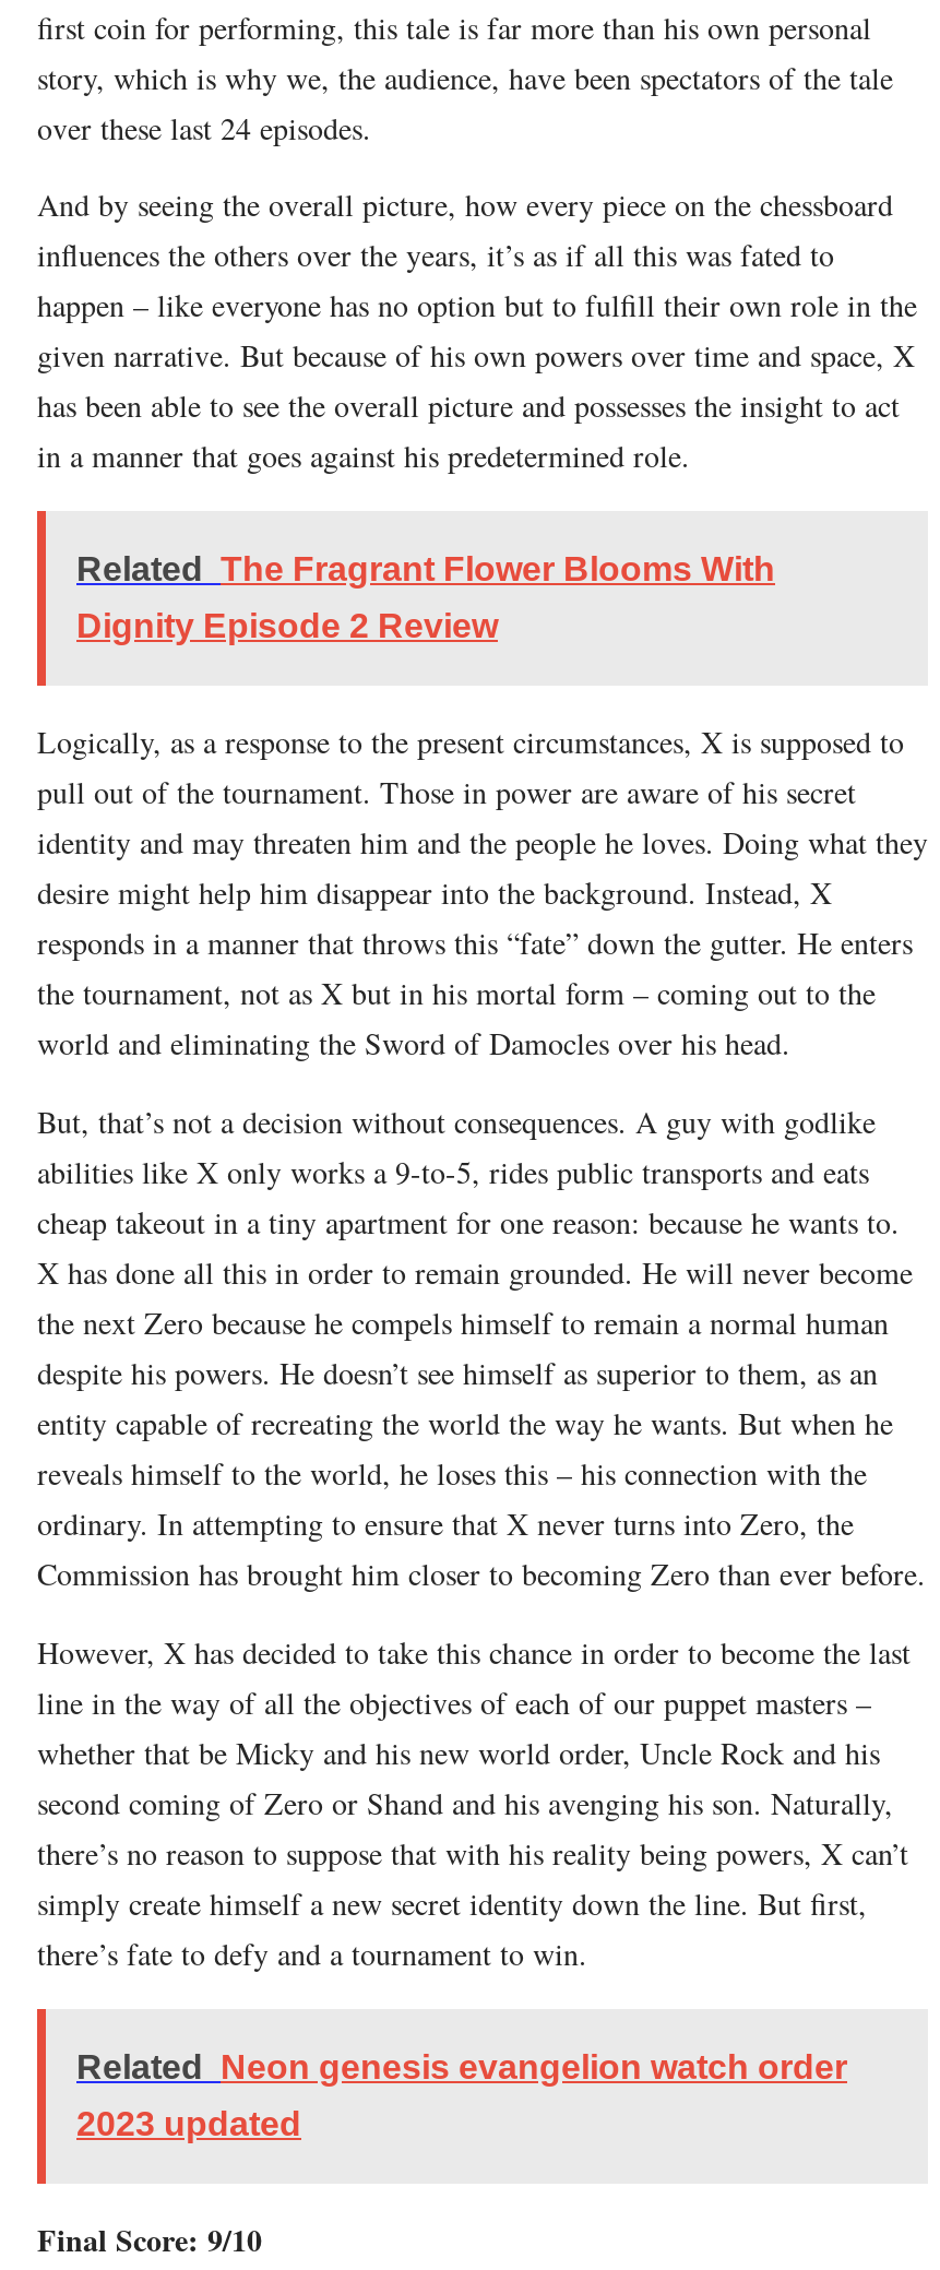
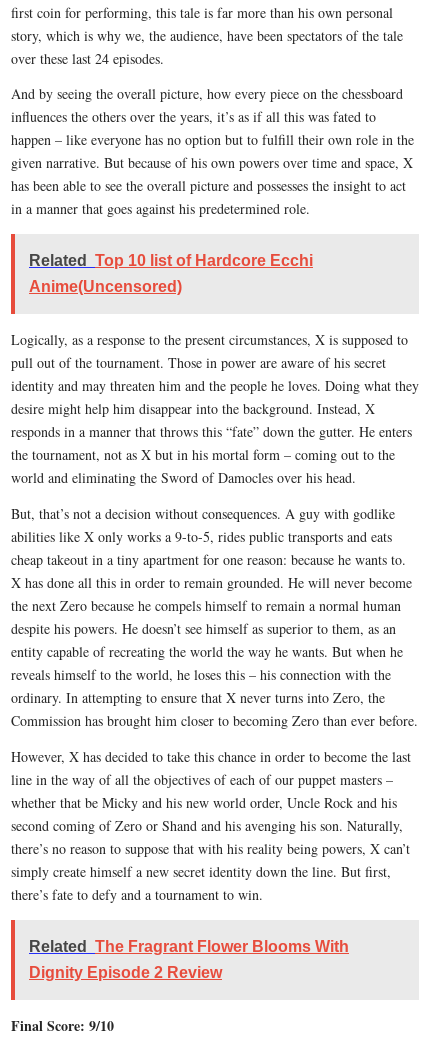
+ Related Top 10 list of Hardcore Ecchi

+ Anime(Uncensored)

moved down: Related The Fragrant Flower Blooms With

moved down: Dignity Episode 2 Review

- Related Neon genesis evangelion watch order

- 2023 updated
